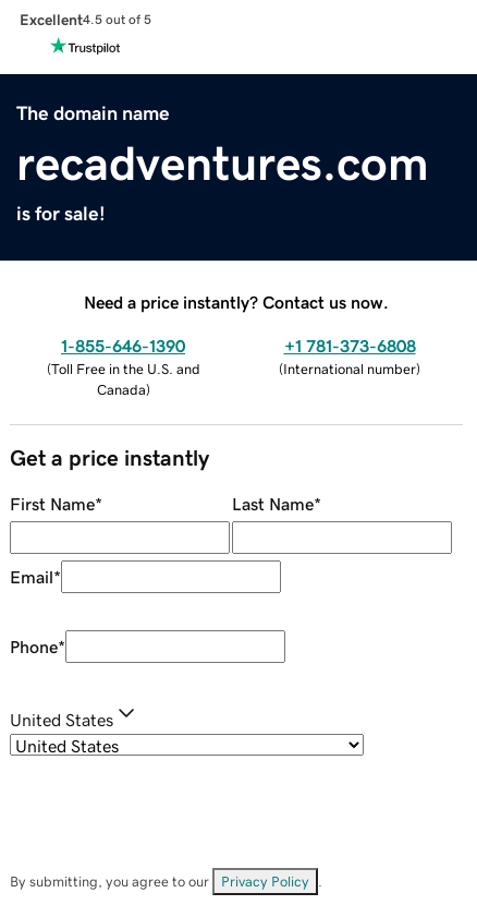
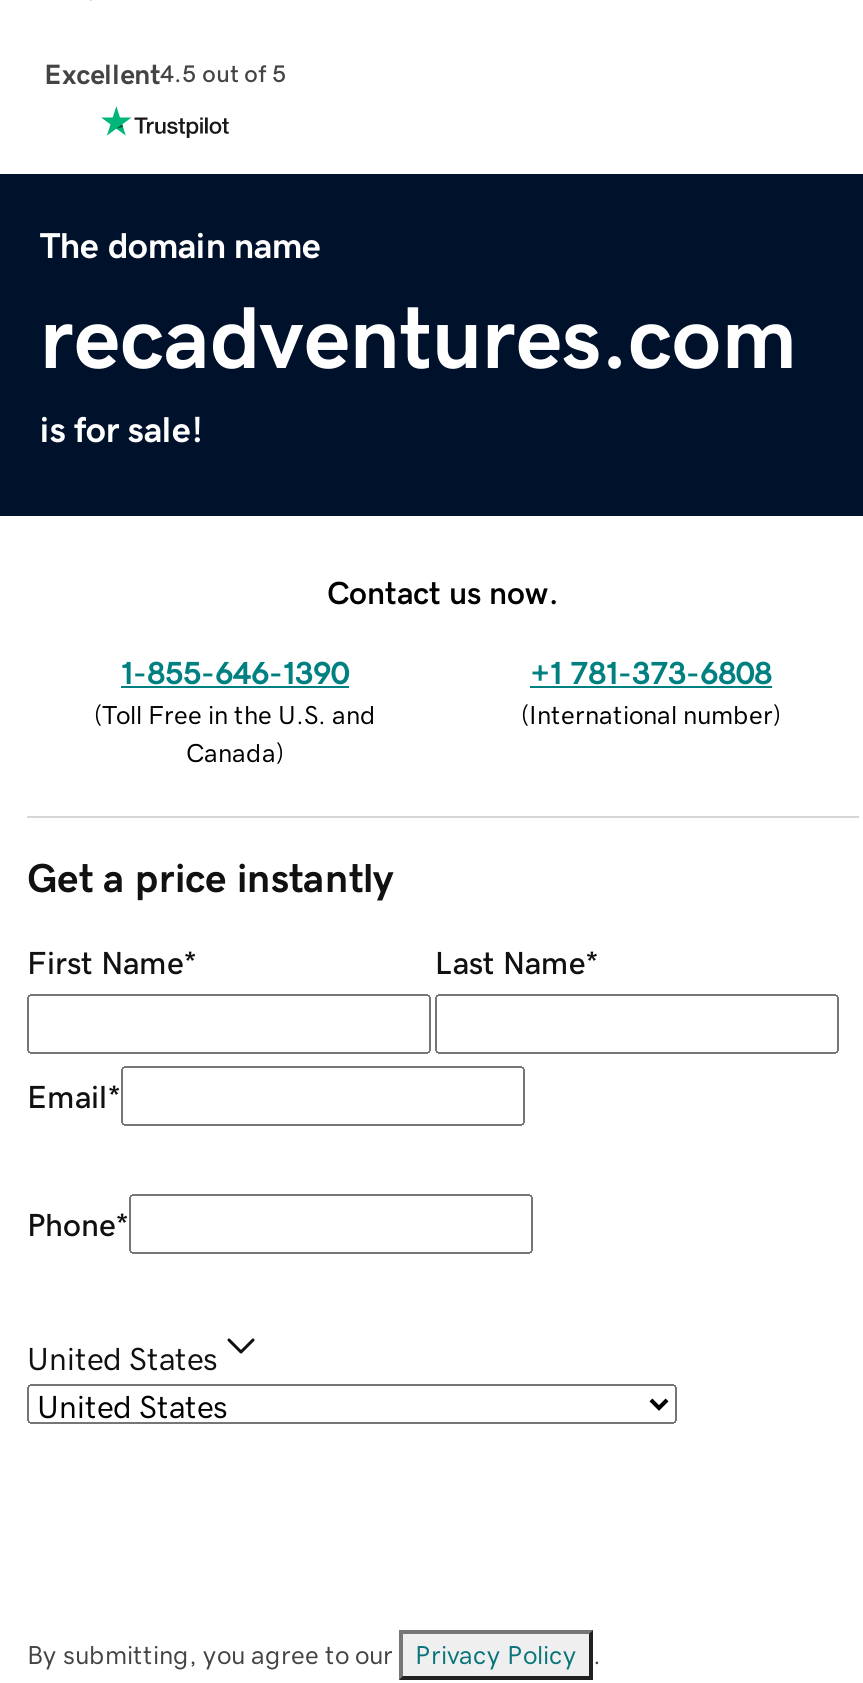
- Need a price instantly? Contact us now.
+ Contact us now.
